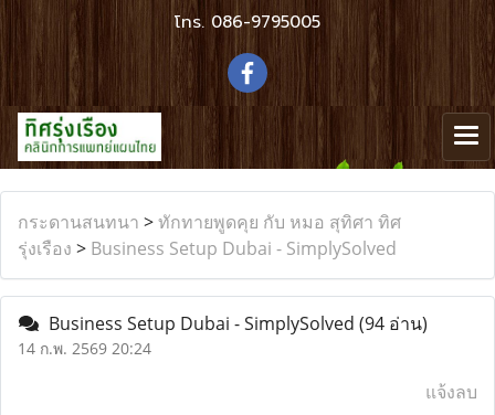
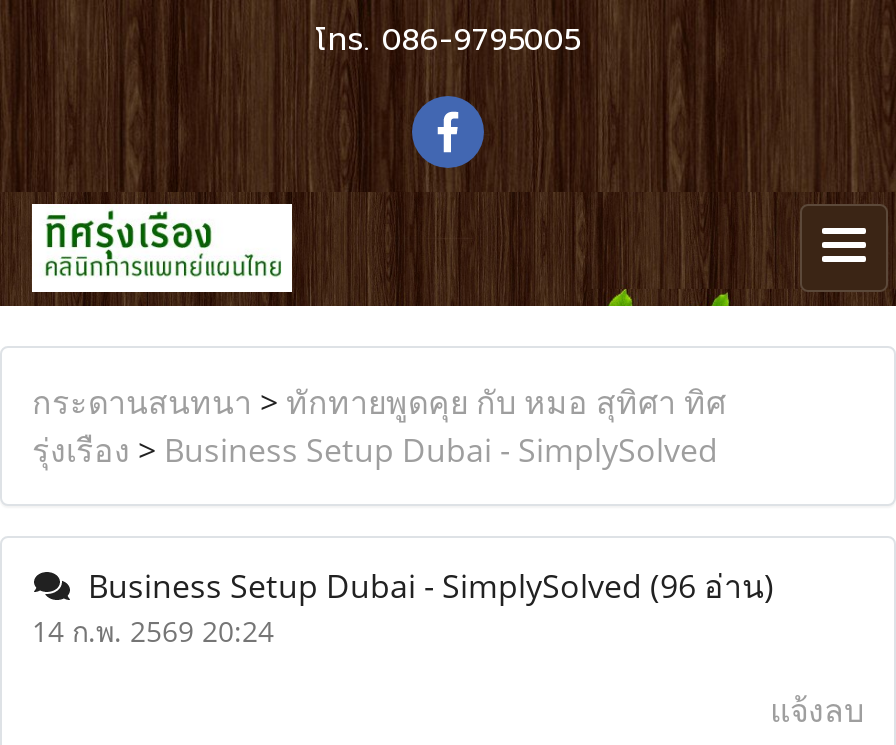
- Business Setup Dubai - SimplySolved (94 อ่าน)
+ Business Setup Dubai - SimplySolved (96 อ่าน)
